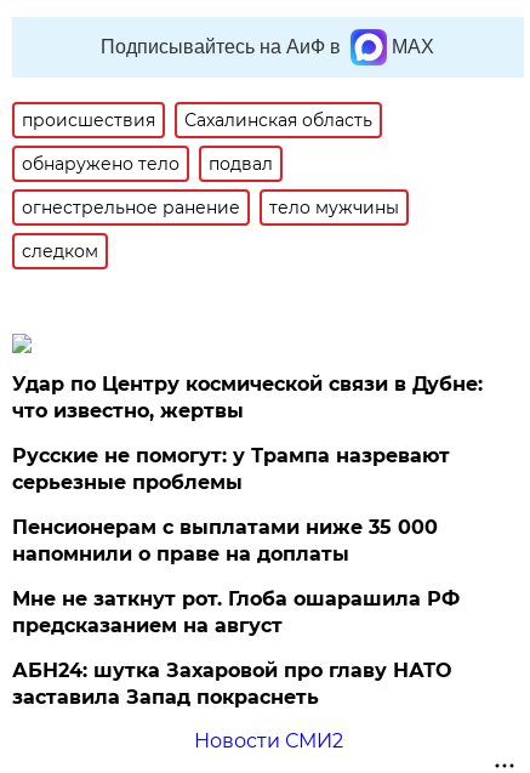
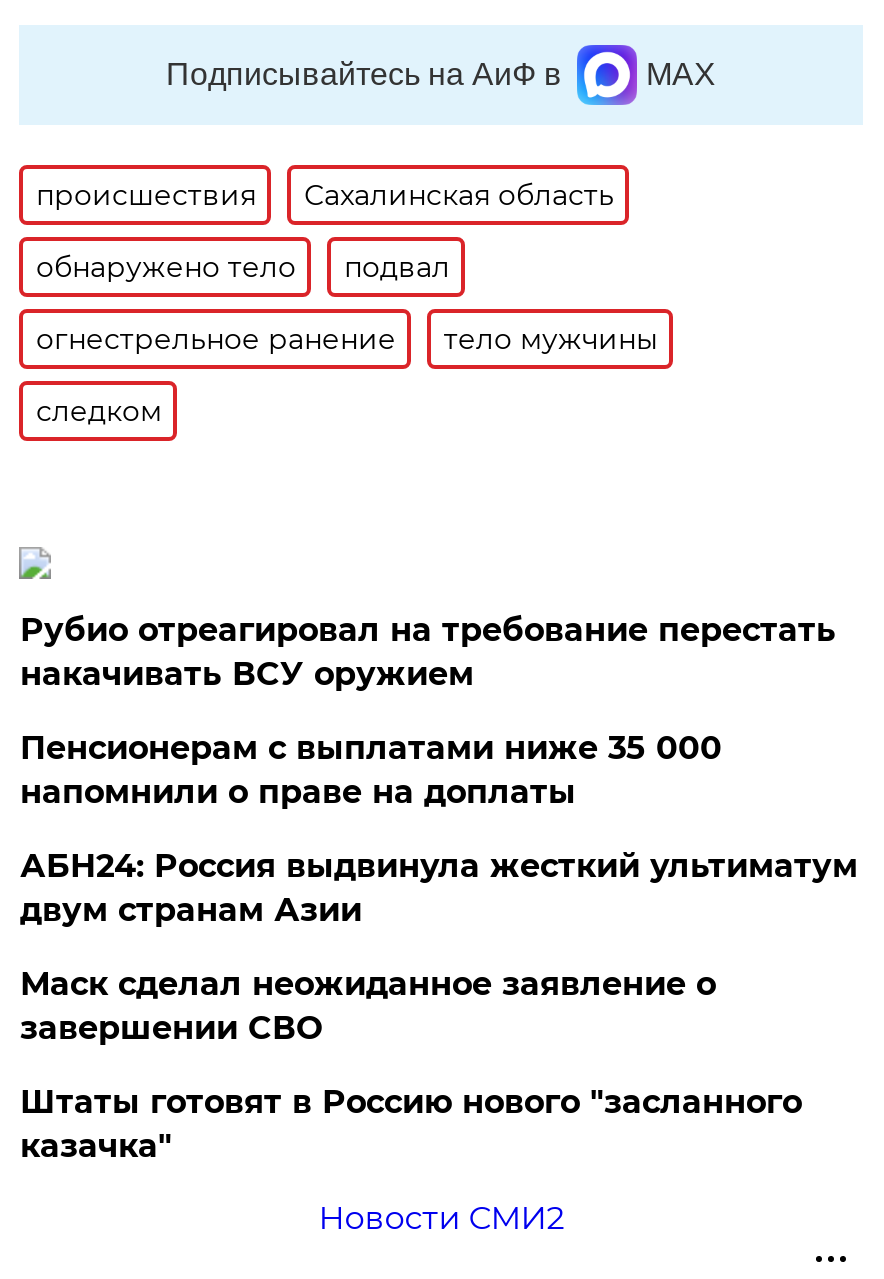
- Удар по Центру космической связи в Дубне:
- что известно, жертвы
- Русские не помогут: у Трампа назревают
- серьезные проблемы
+ Рубио отреагировал на требование перестать
+ накачивать ВСУ оружием

moved up: Пенсионерам с выплатами ниже 35 000 | напомнили о праве на доплаты

- Мне не заткнут рот. Глоба ошарашила РФ
- предсказанием на август
- АБН24: шутка Захаровой про главу НАТО
- заставила Запад покраснеть
+ АБН24: Россия выдвинула жесткий ультиматум
+ двум странам Азии
+ Маск сделал неожиданное заявление о
+ завершении СВО
+ Штаты готовят в Россию нового "засланного
+ казачка"
